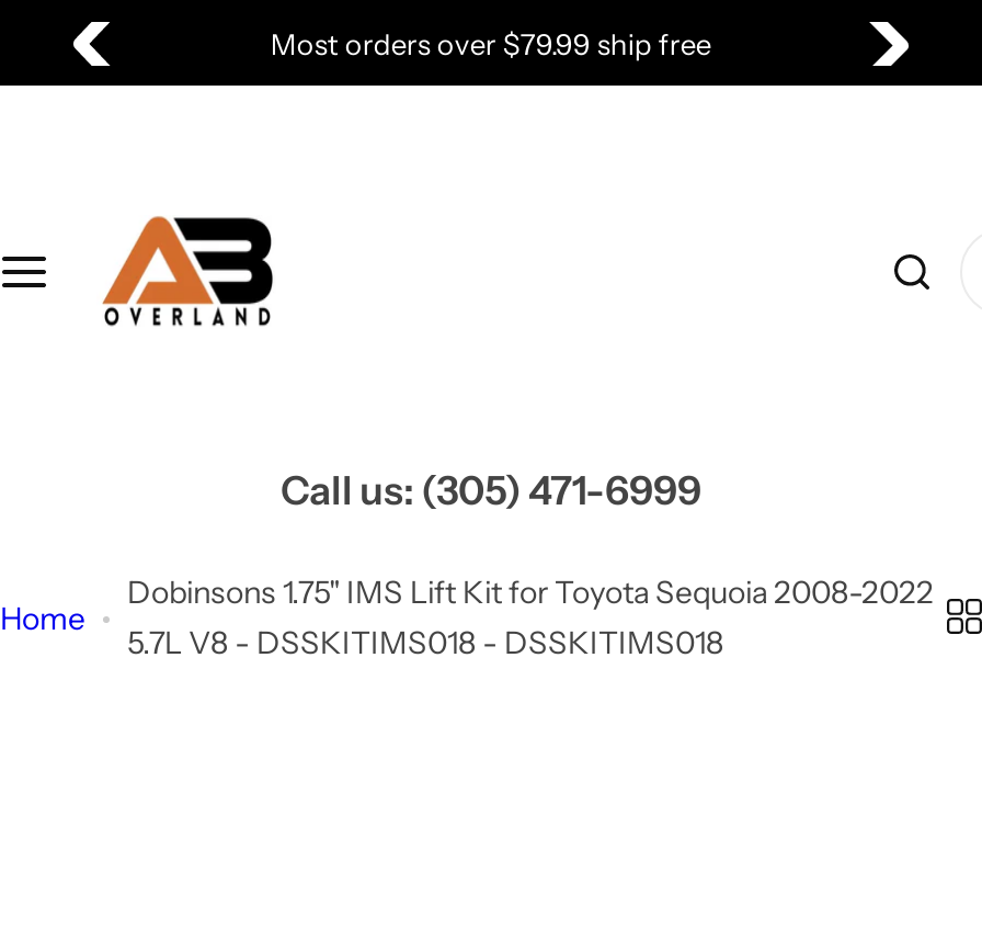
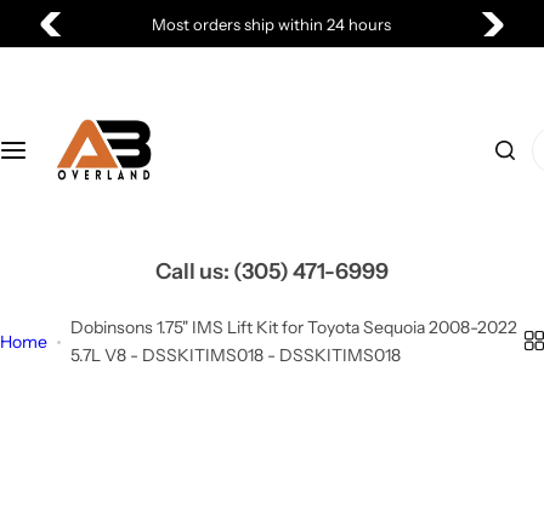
- Most orders over $79.99 ship free
+ Most orders ship within 24 hours
